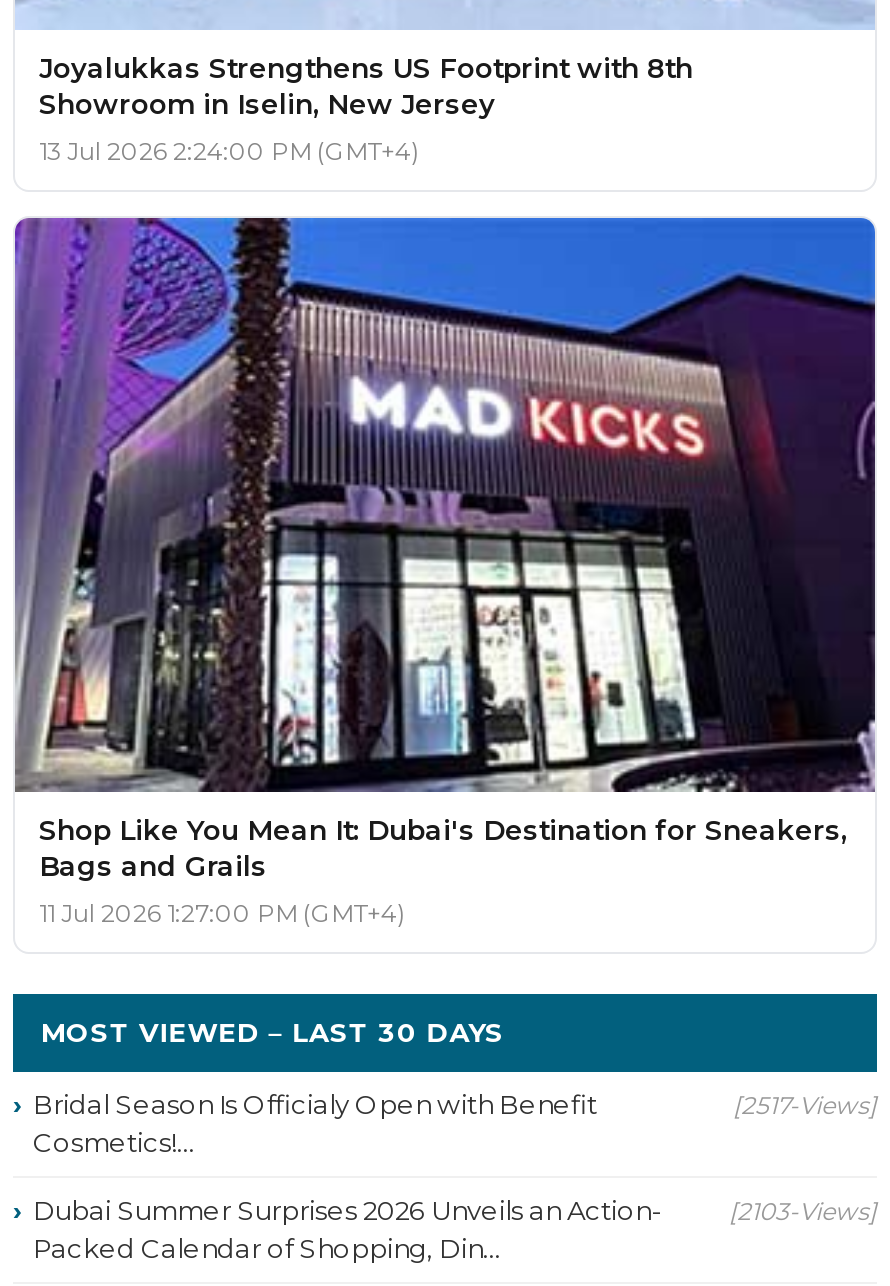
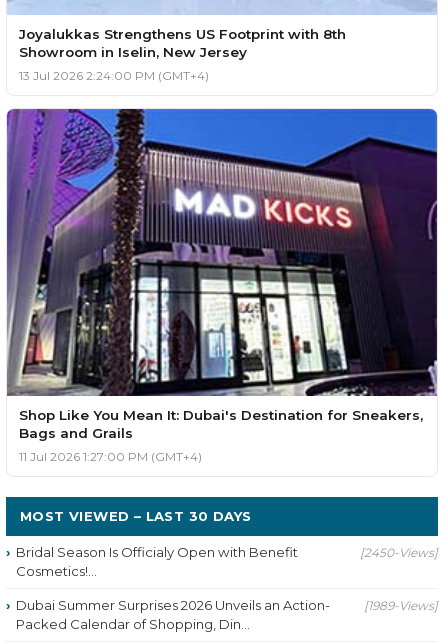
- [2517-Views]
+ [2450-Views]

- [2103-Views]
+ [1989-Views]
